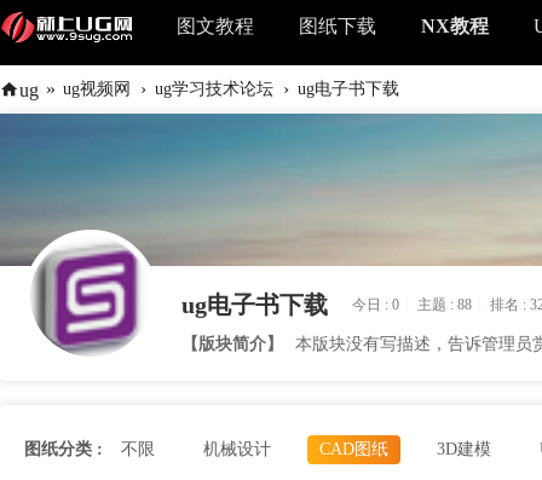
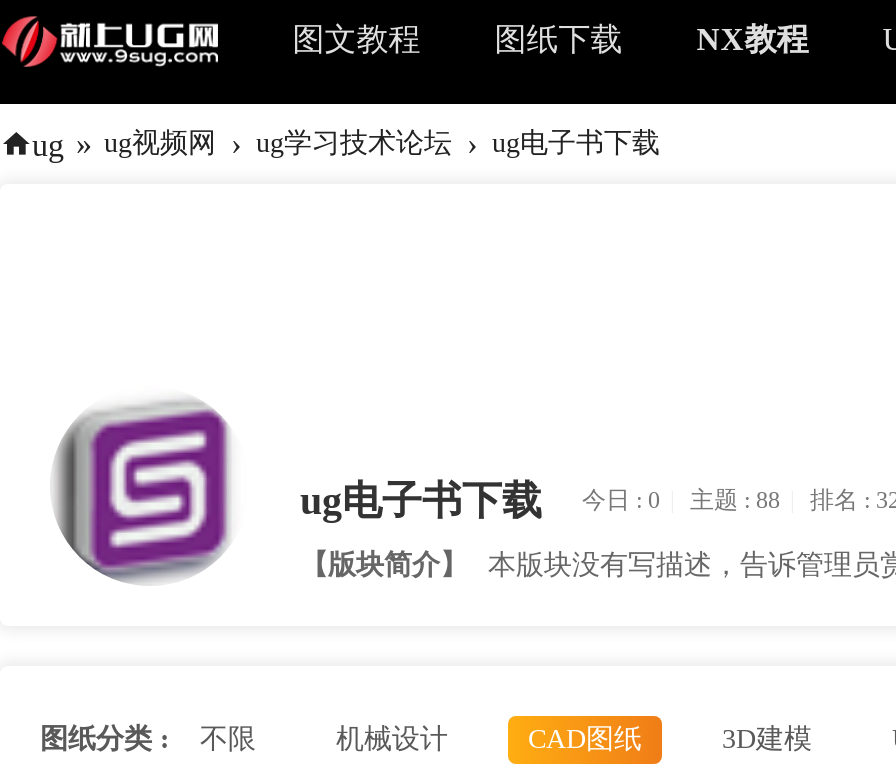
- [image]
